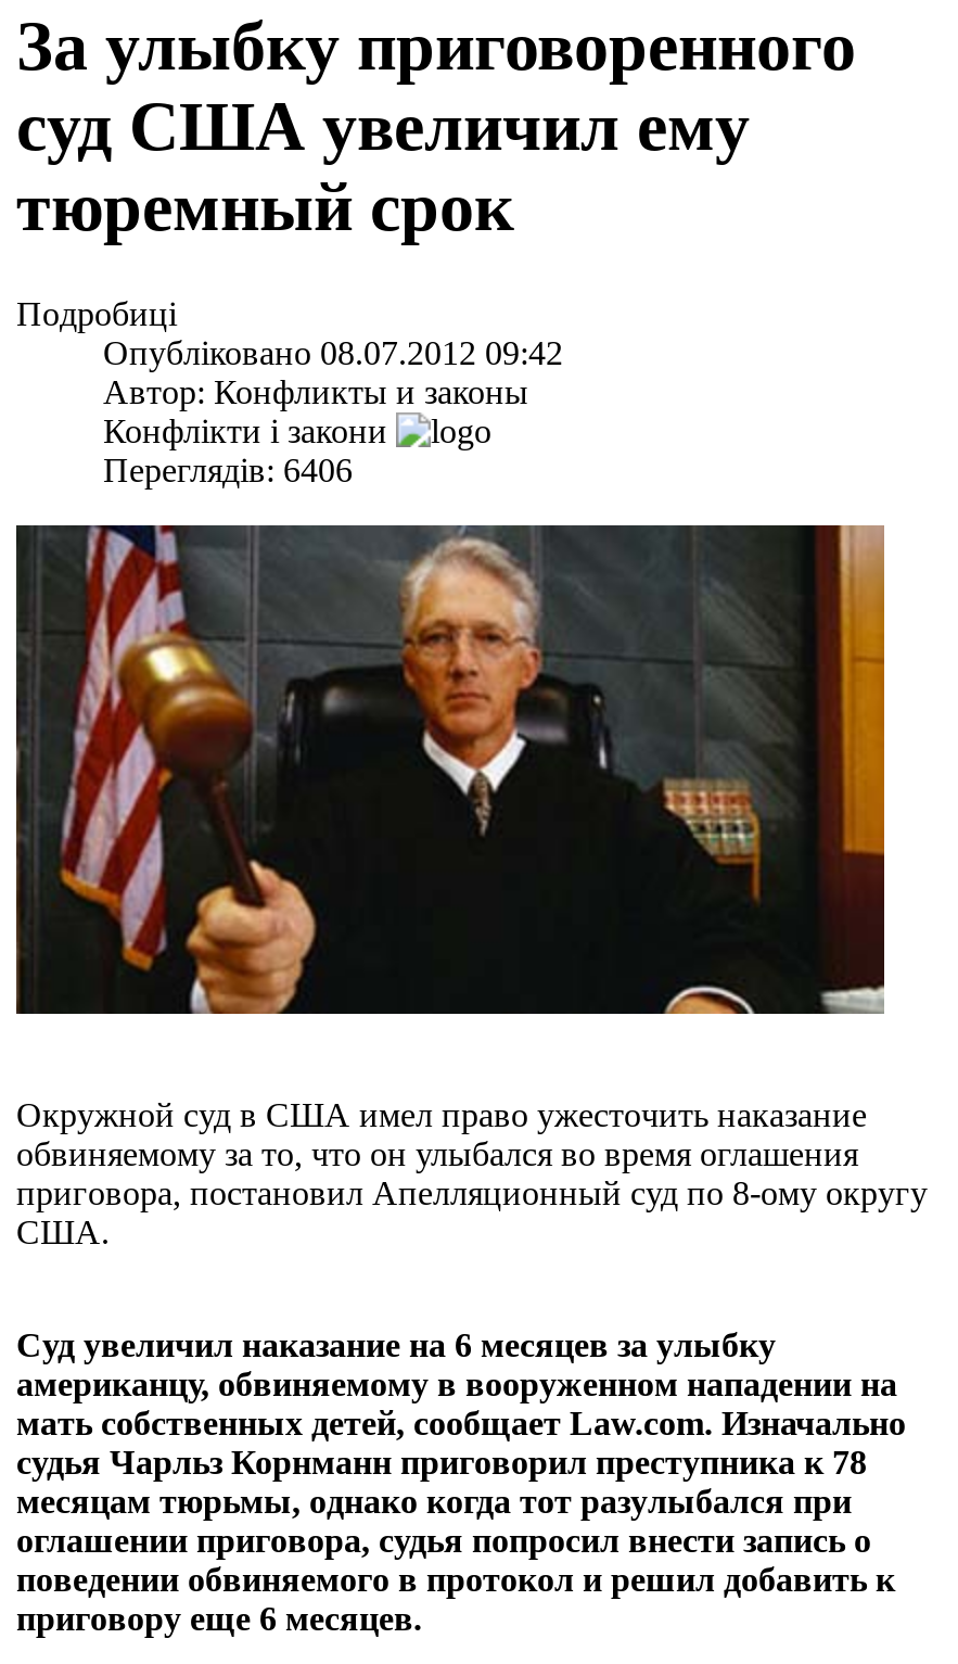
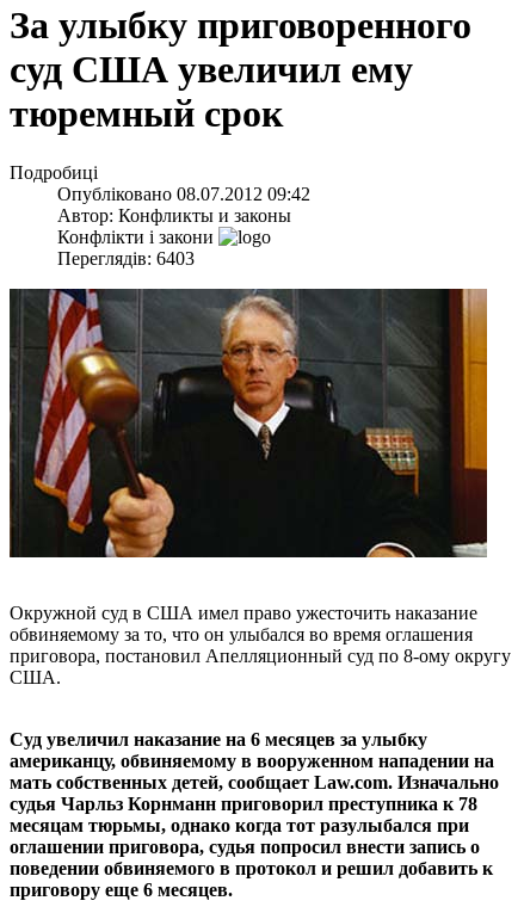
- Переглядів: 6406
+ Переглядів: 6403
